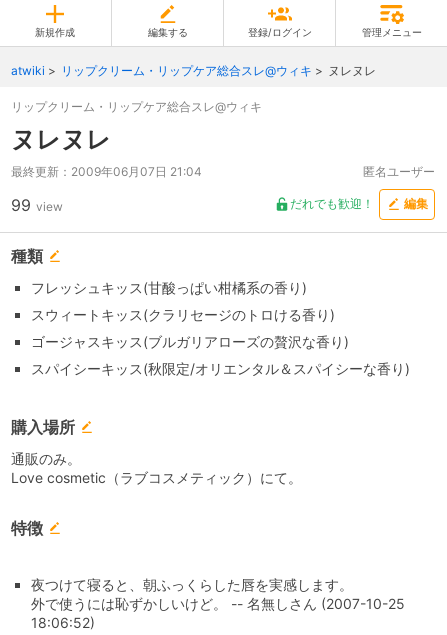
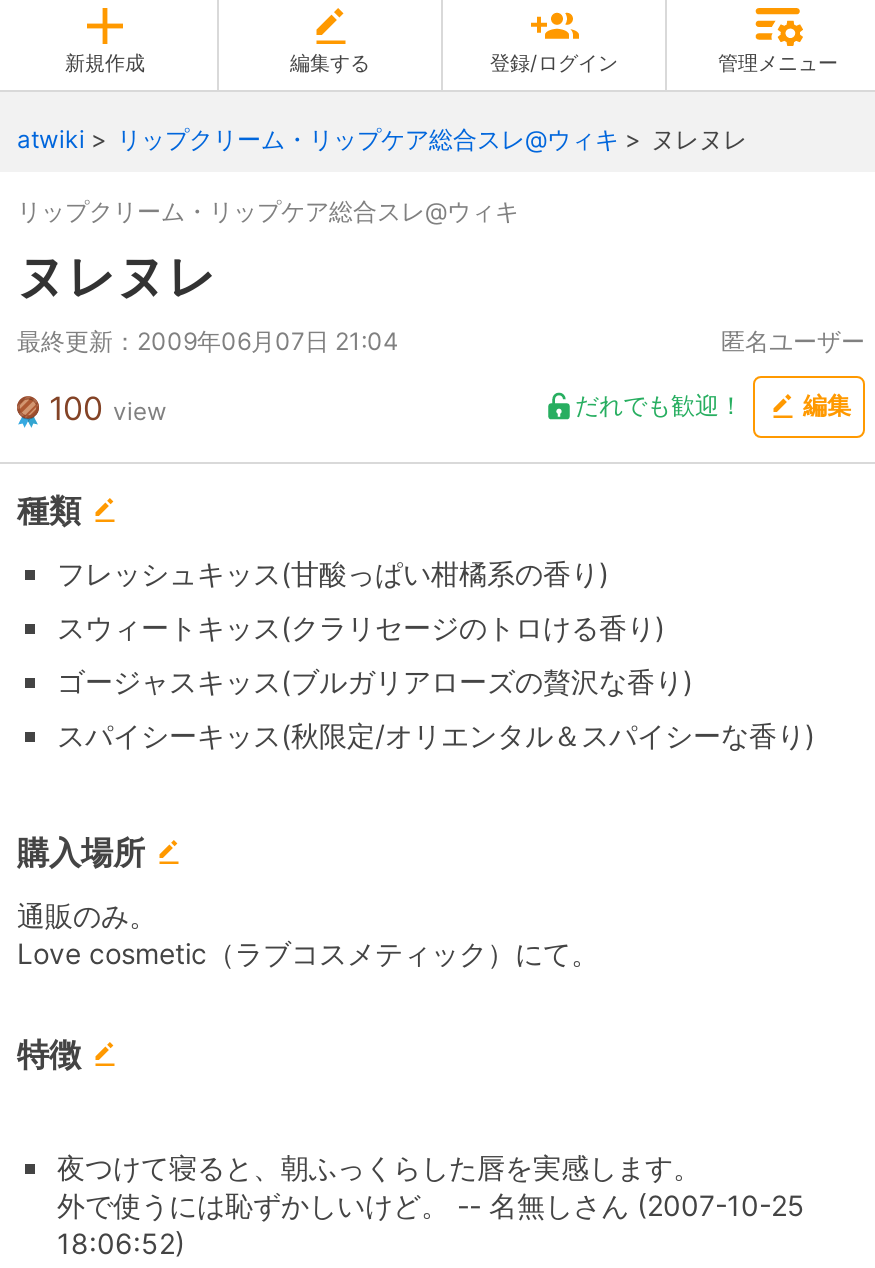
- 99 view
+ 100 view
